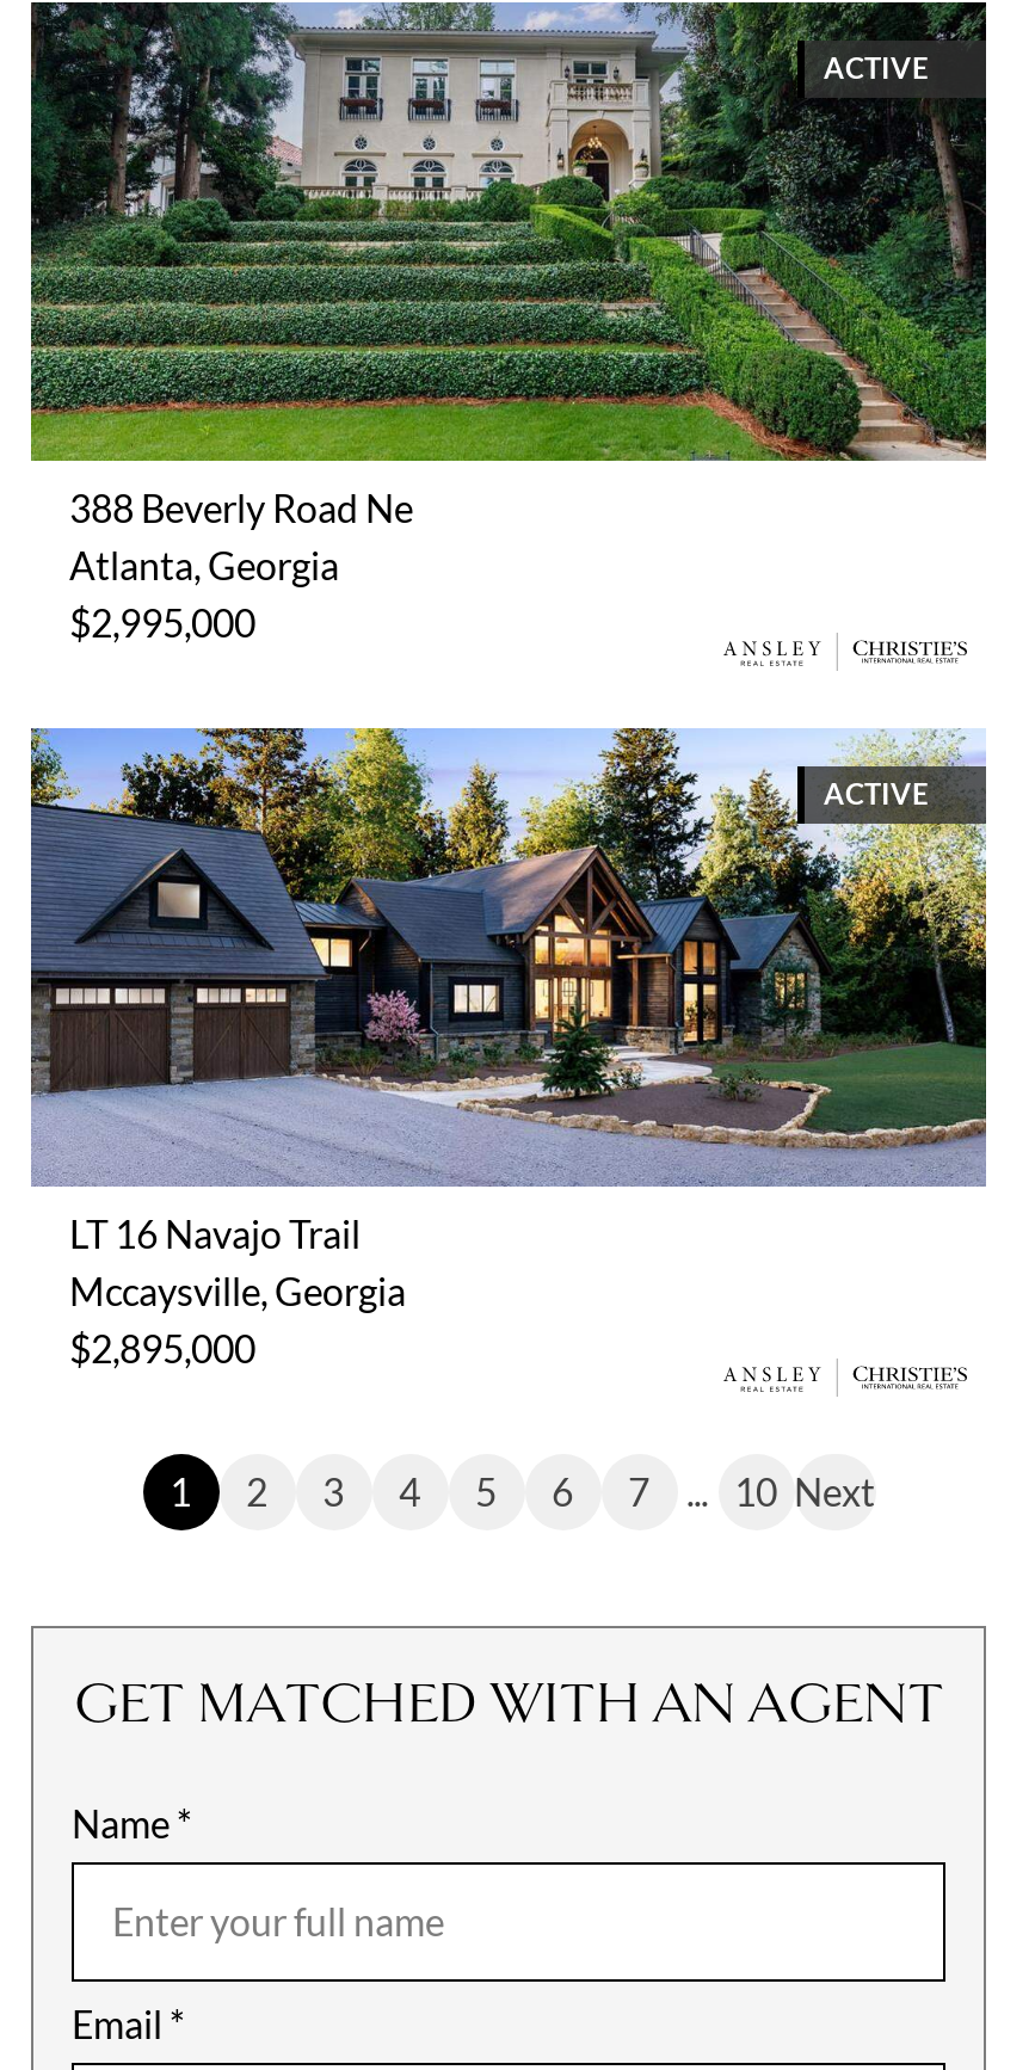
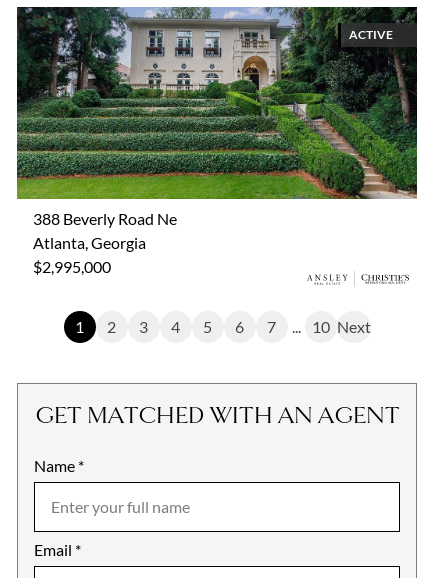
- [image]
- ACTIVE

- LT 16 Navajo Trail
- Mccaysville, Georgia
- $2,895,000
